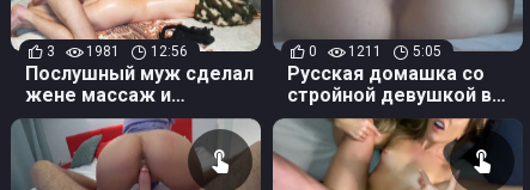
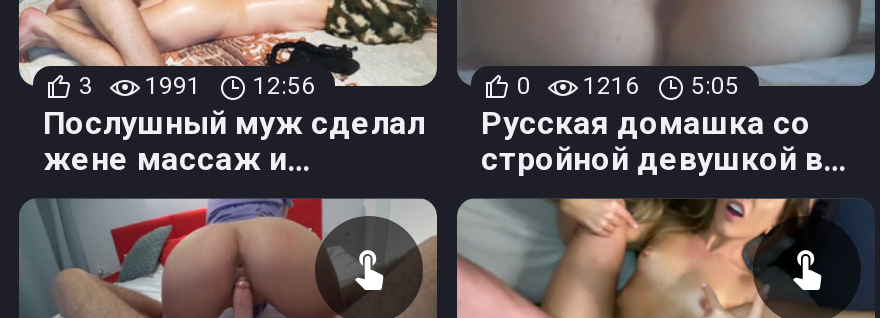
- 3 1981 12:56
+ 3 1991 12:56

- 0 1211 5:05
+ 0 1216 5:05
